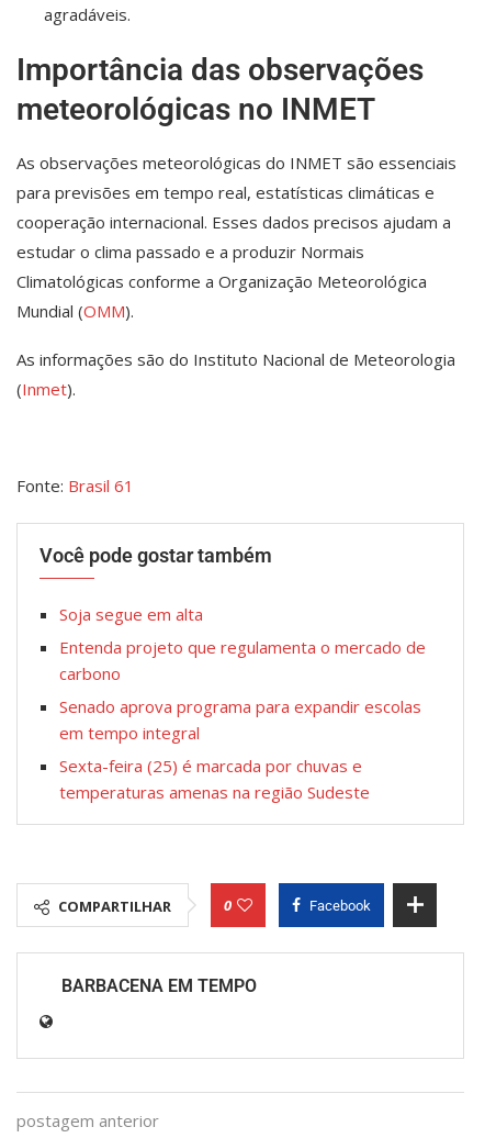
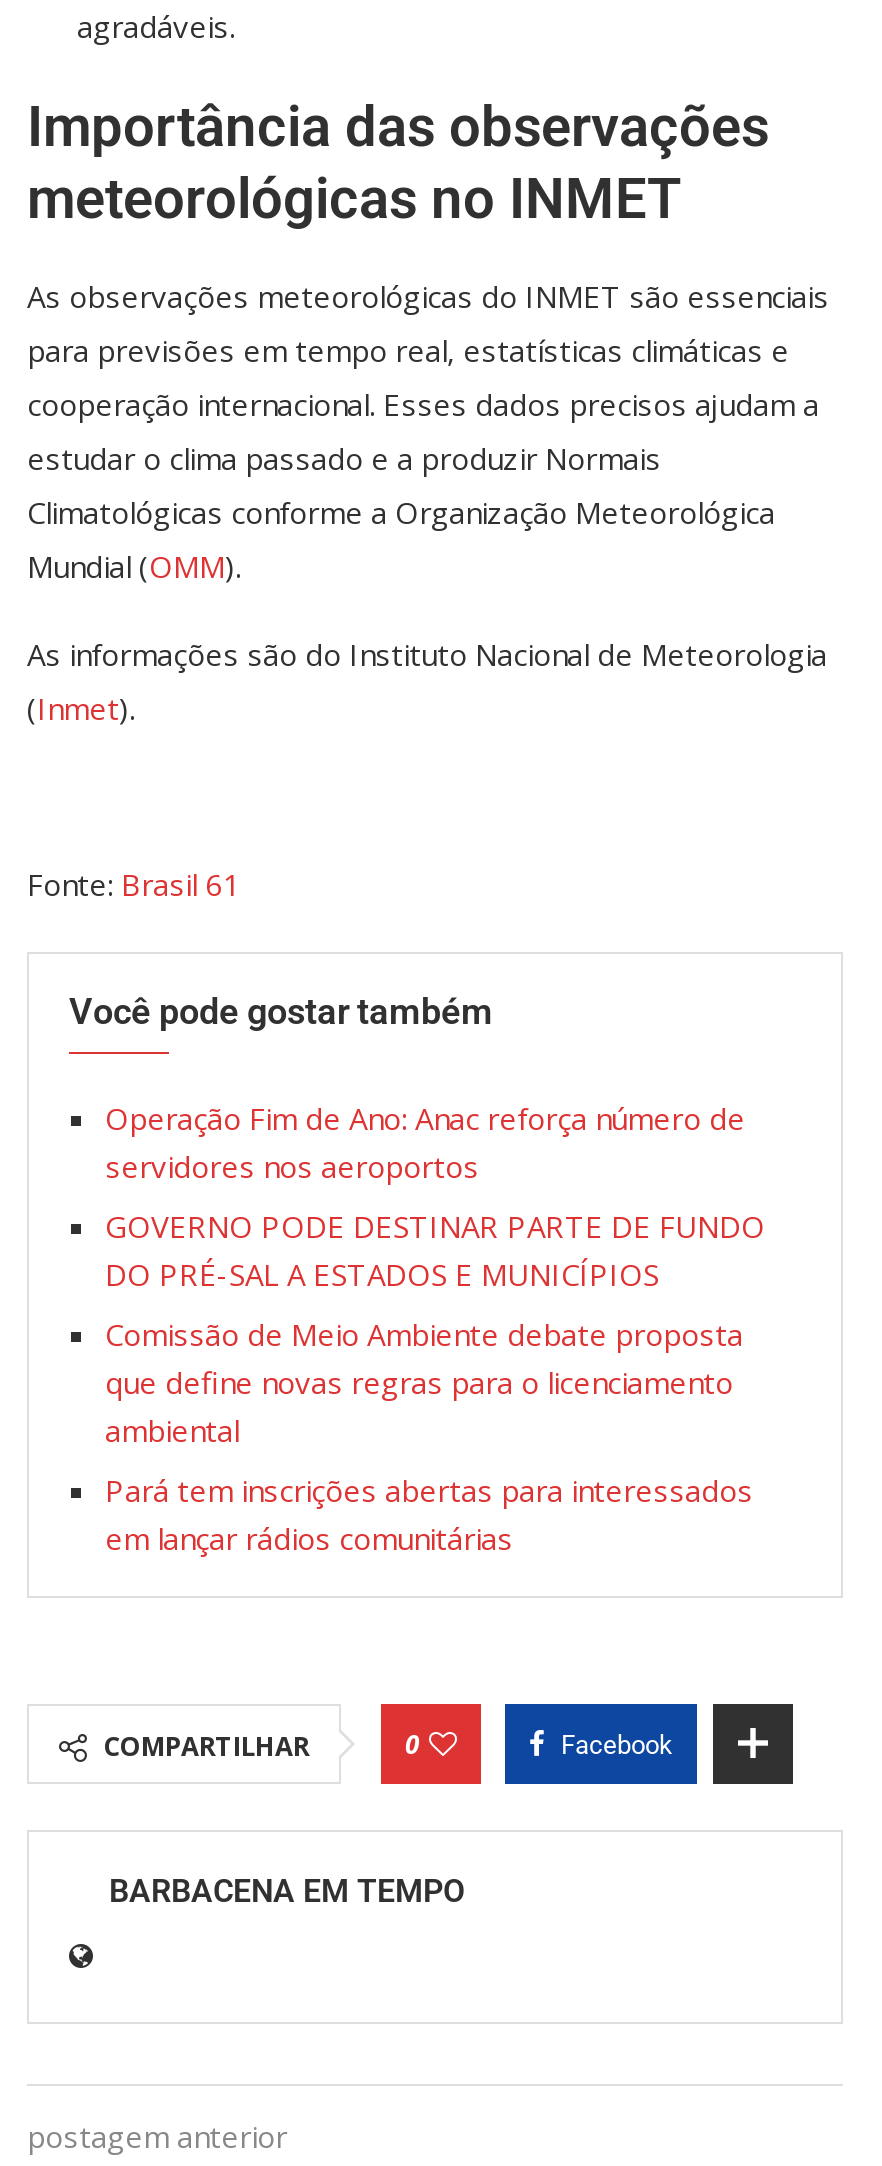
- Soja segue em alta
+ Operação Fim de Ano: Anac reforça número de
+ servidores nos aeroportos

- Entenda projeto que regulamenta o mercado de
- carbono
+ GOVERNO PODE DESTINAR PARTE DE FUNDO
+ DO PRÉ-SAL A ESTADOS E MUNICÍPIOS

- Senado aprova programa para expandir escolas
- em tempo integral
+ Comissão de Meio Ambiente debate proposta
+ que define novas regras para o licenciamento
+ ambiental

- Sexta-feira (25) é marcada por chuvas e
- temperaturas amenas na região Sudeste
+ Pará tem inscrições abertas para interessados
+ em lançar rádios comunitárias
